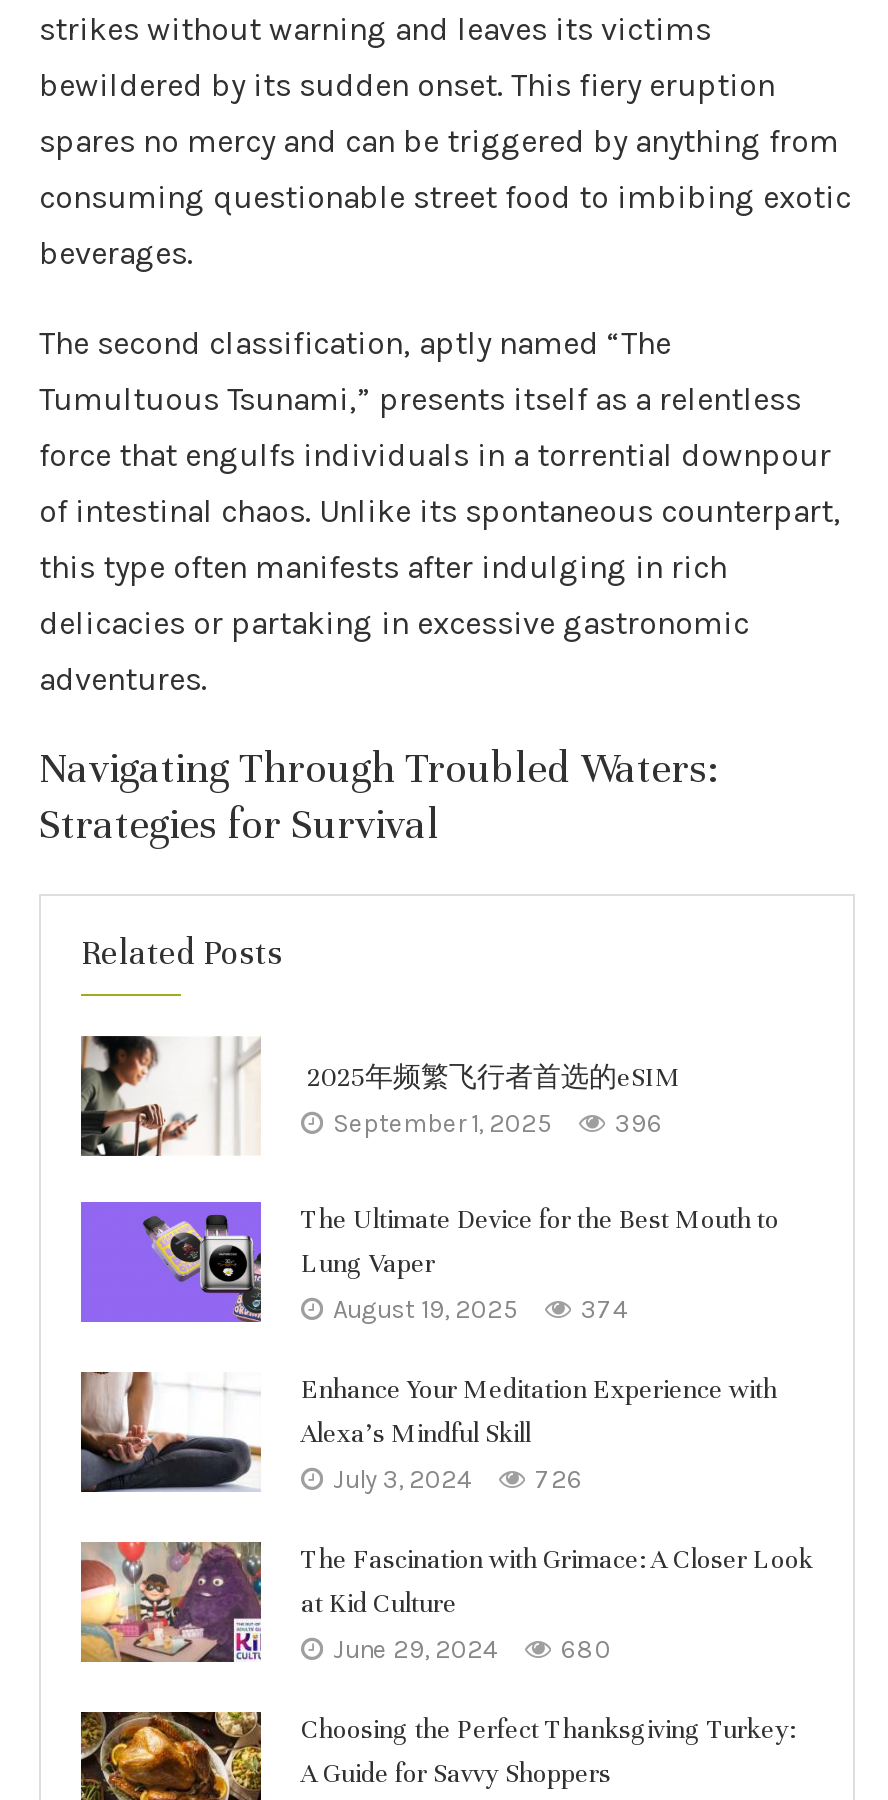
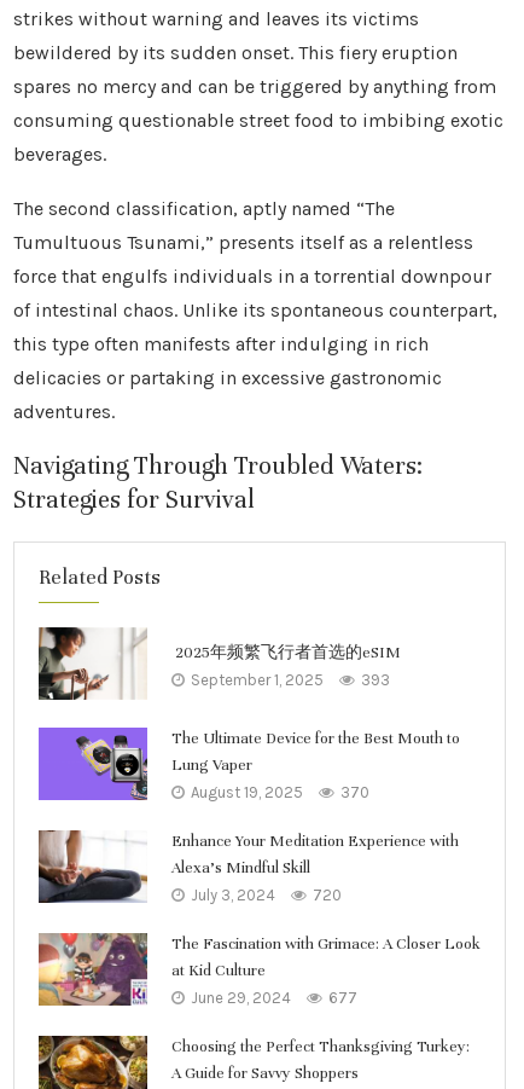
- 396
+ 393

- 374
+ 370

- 726
+ 720

- 680
+ 677
